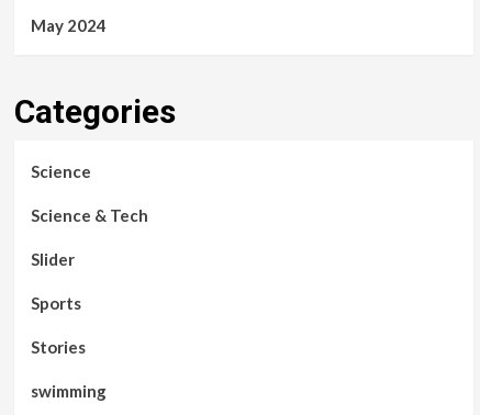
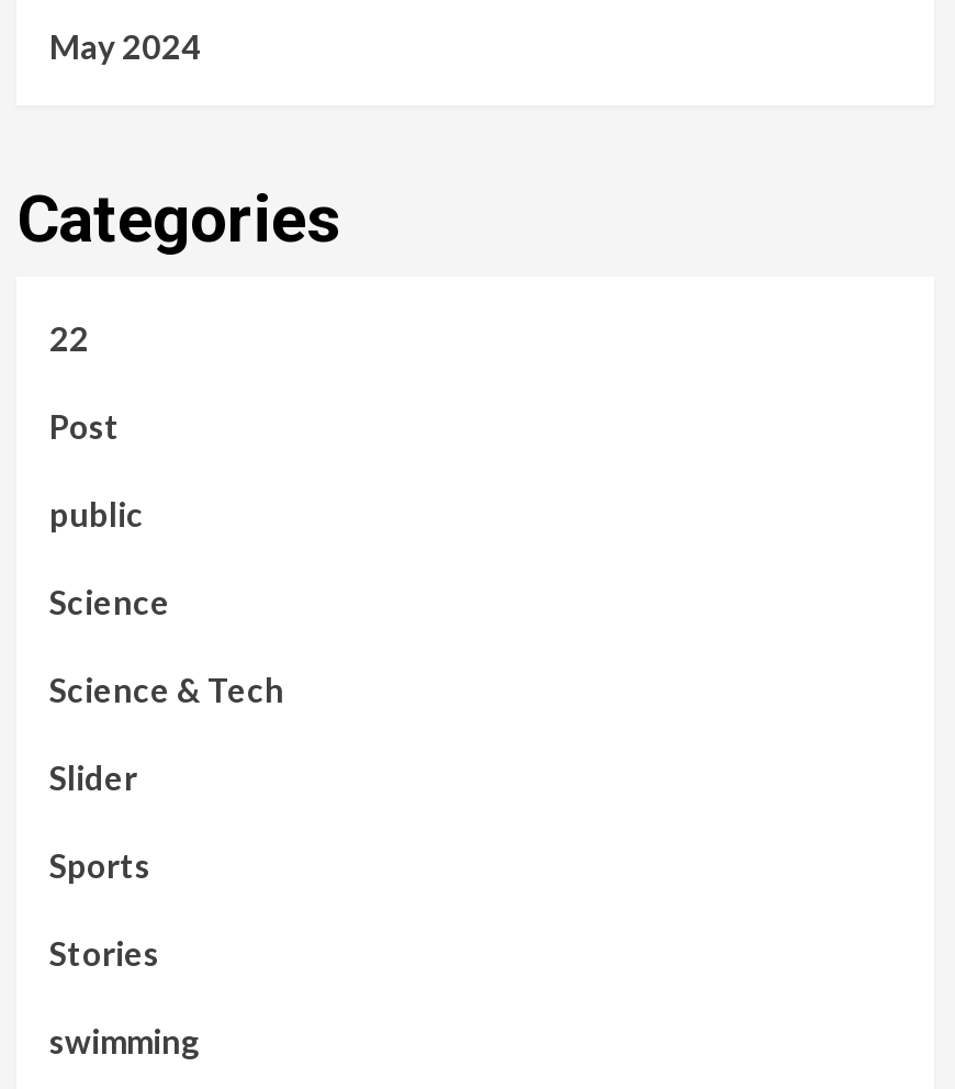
+ 22
+ Post
+ public
